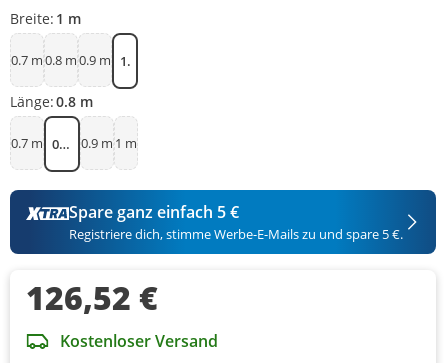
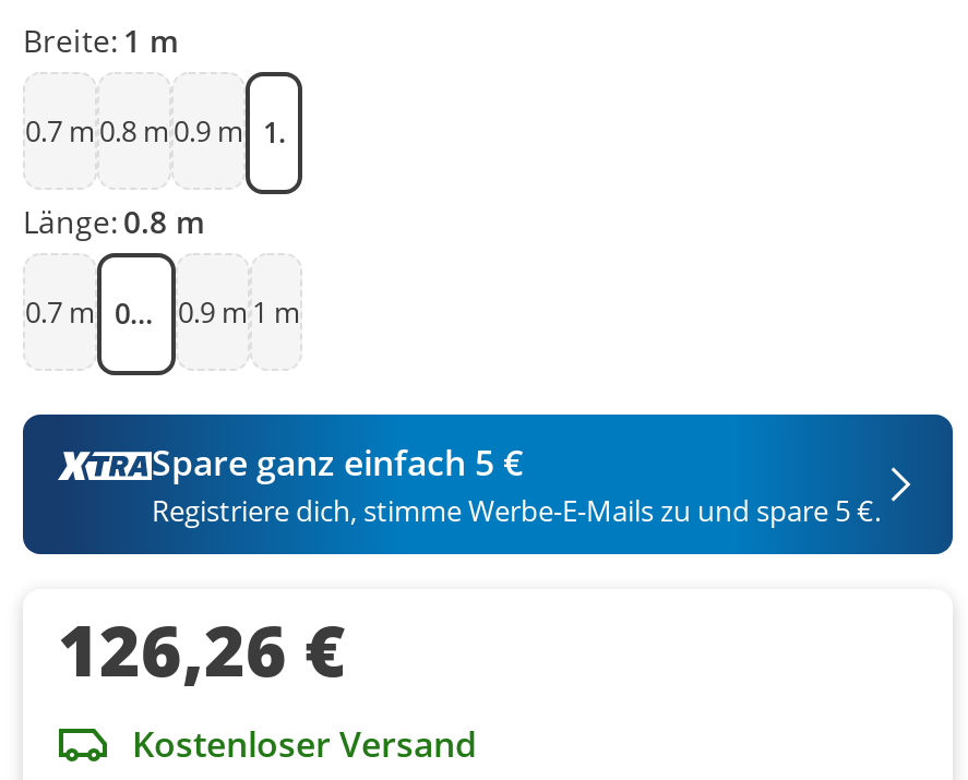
- 126,52 €
+ 126,26 €
